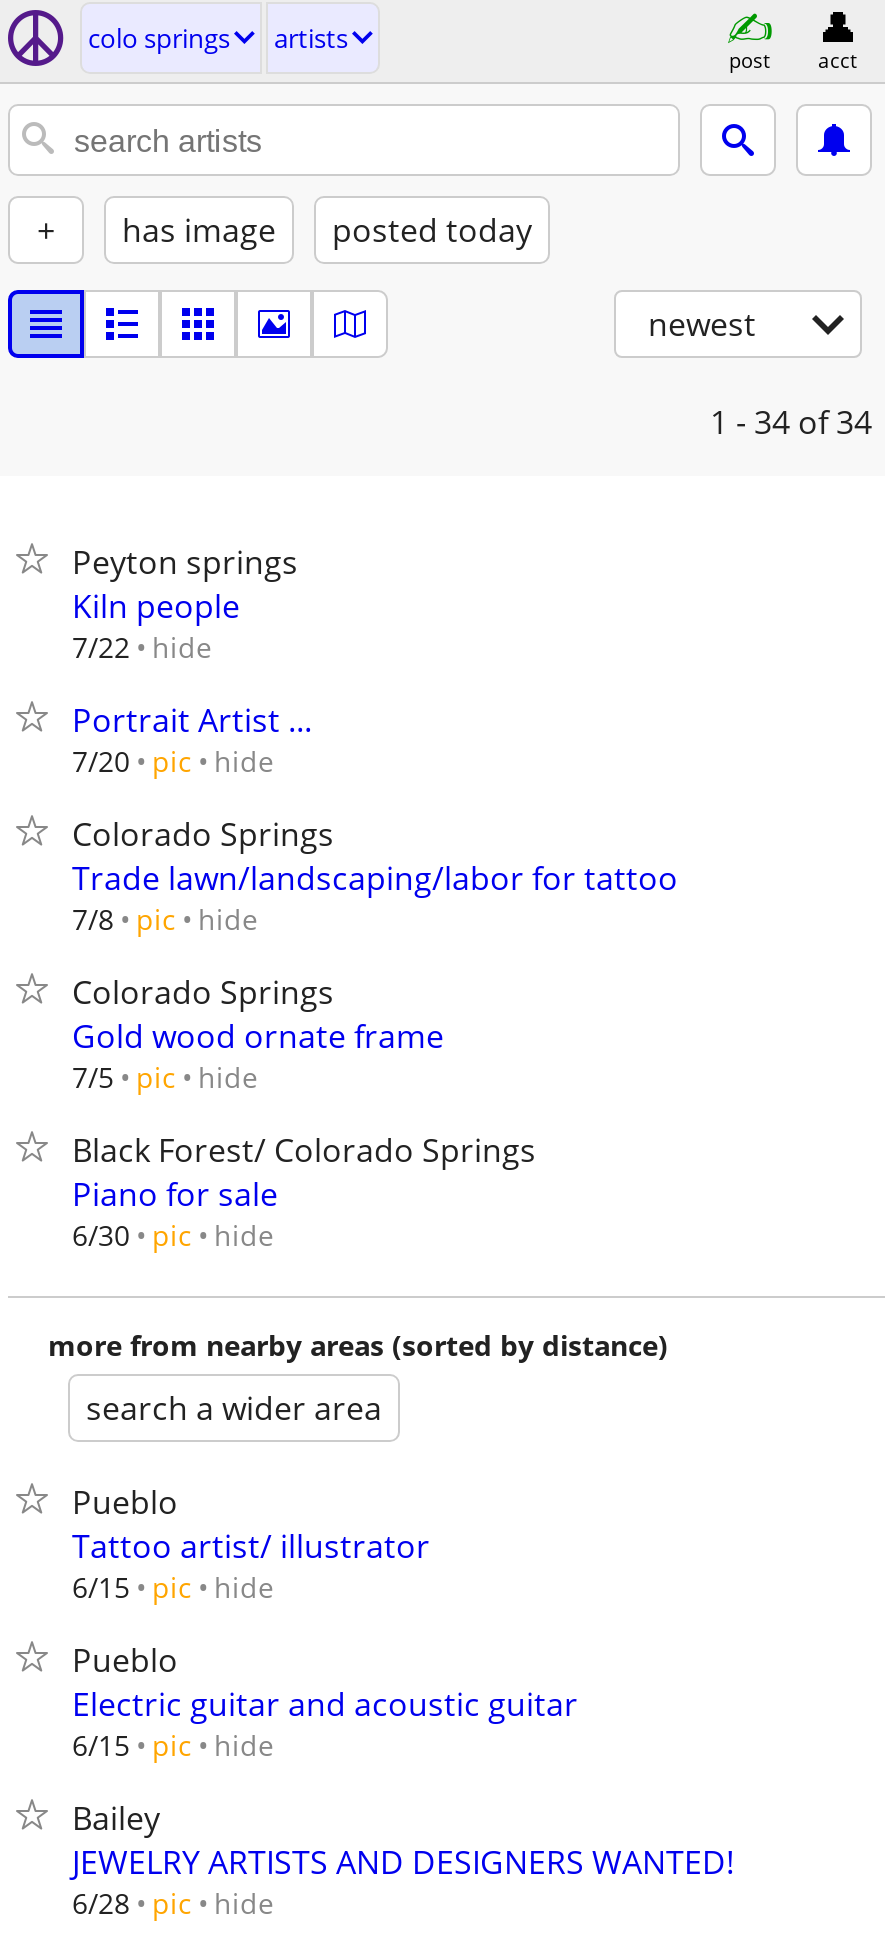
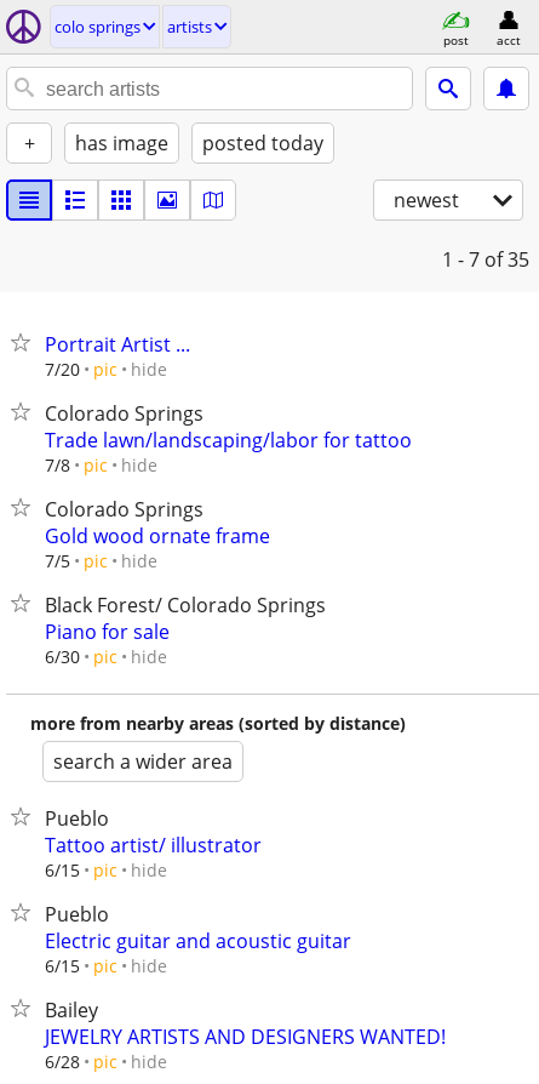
- 1 - 34 of 34
- Peyton springs
- Kiln people
- 7/22 hide
+ 1 - 7 of 35
